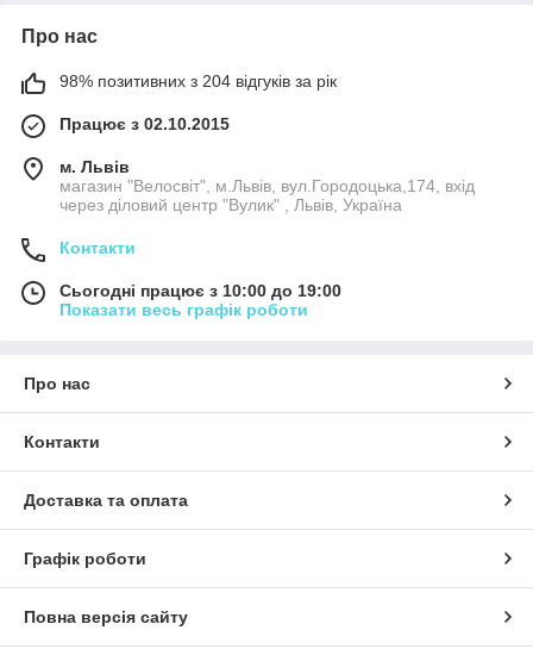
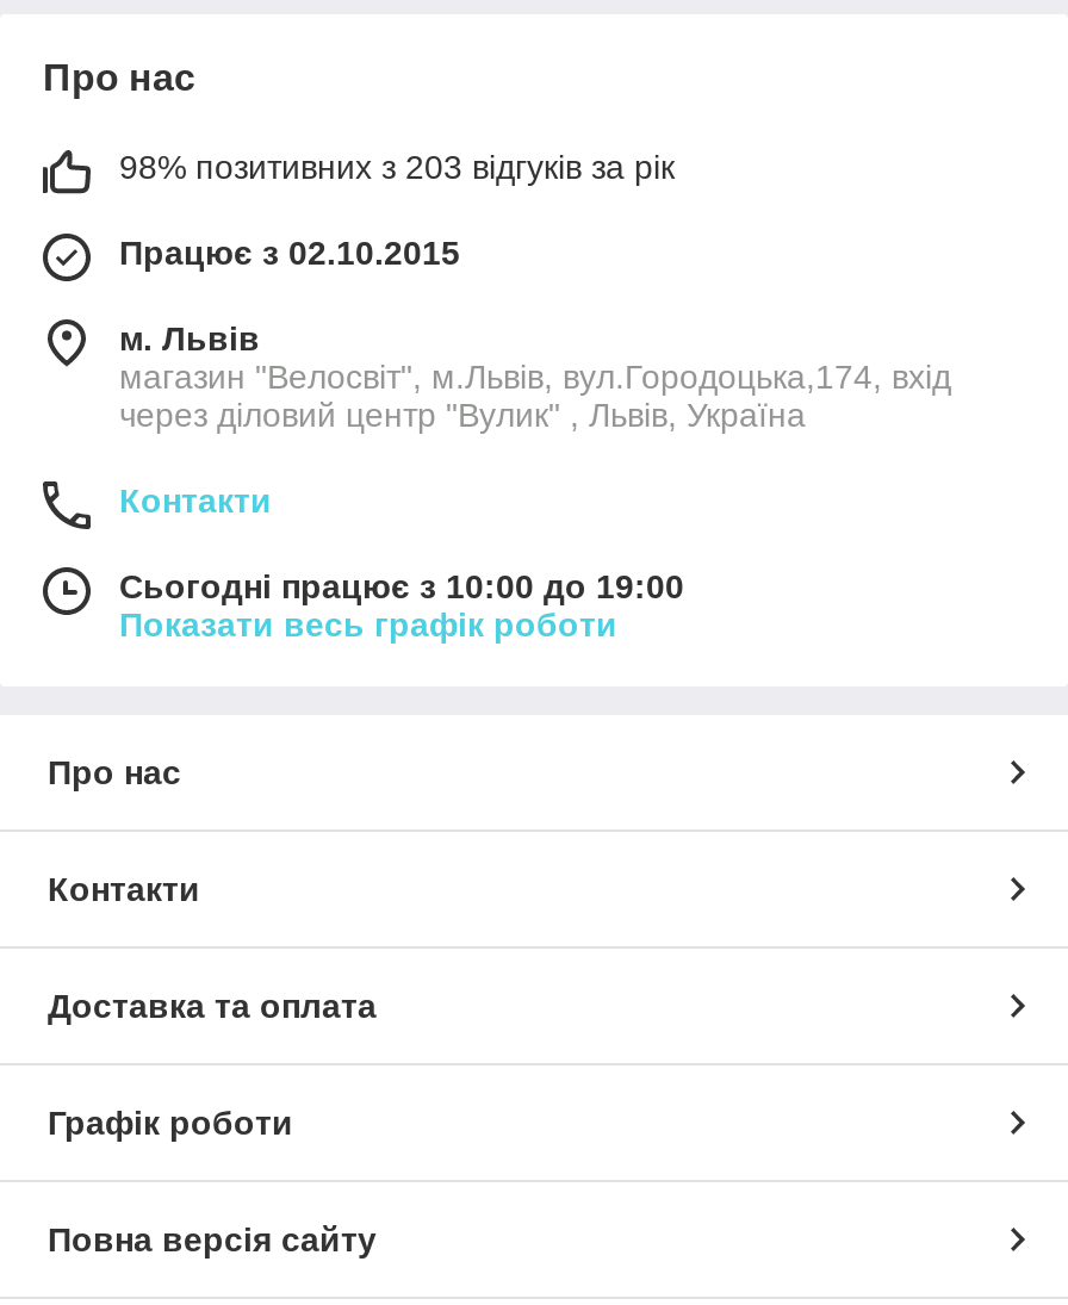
- 98% позитивних з 204 відгуків за рік
+ 98% позитивних з 203 відгуків за рік
